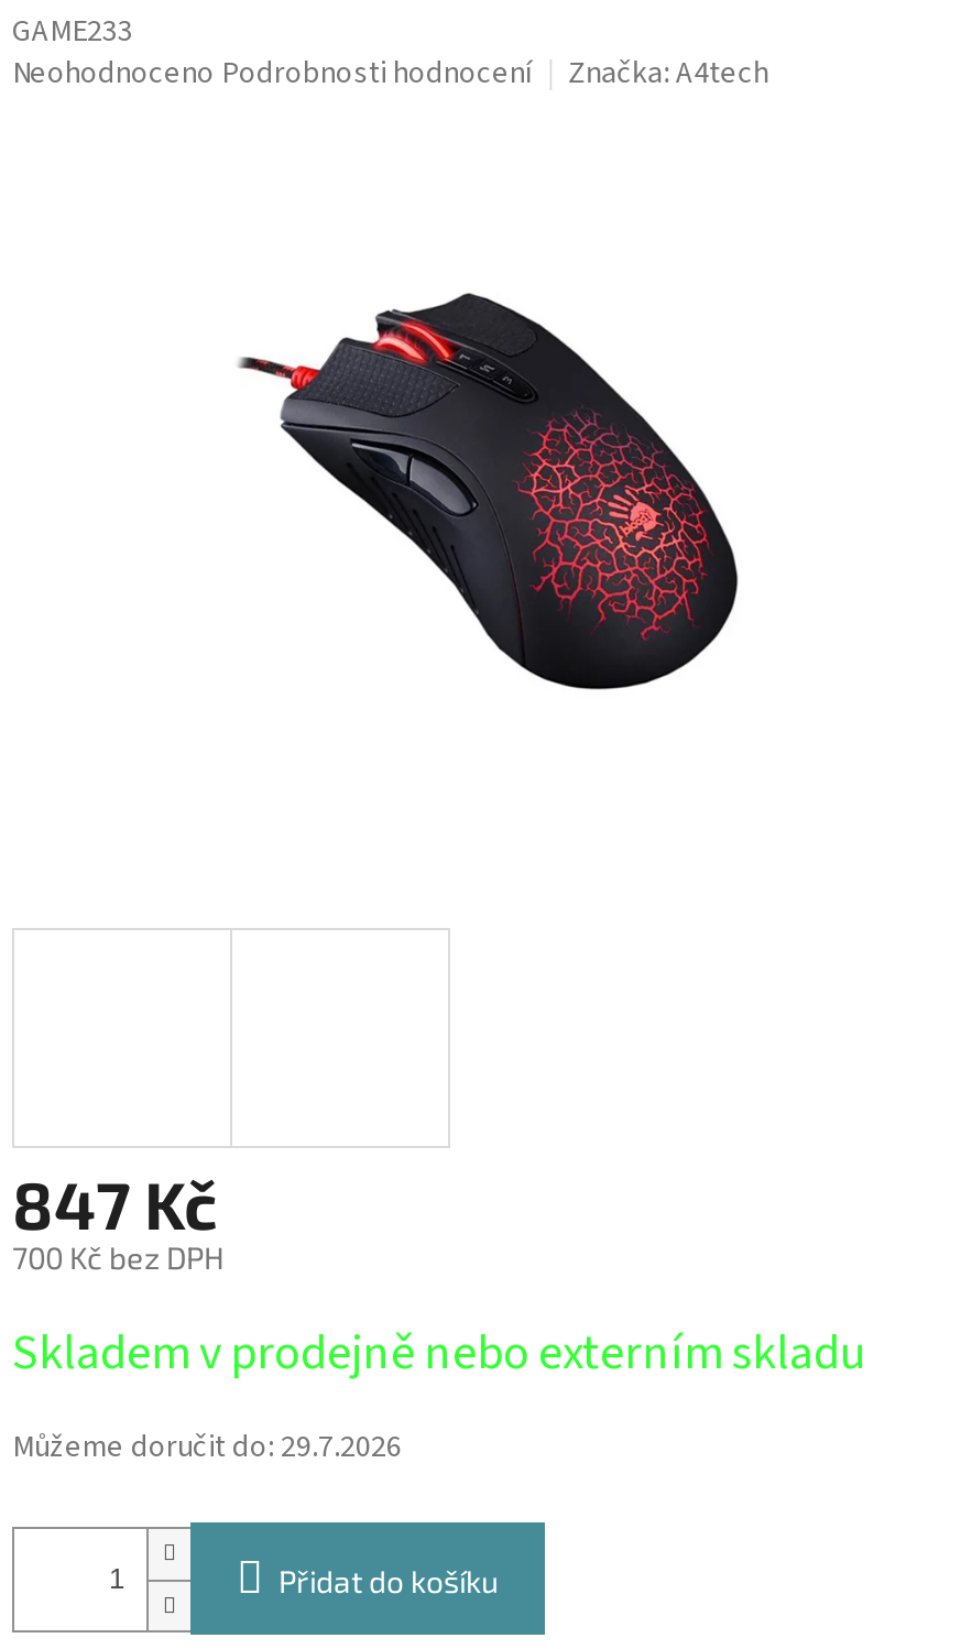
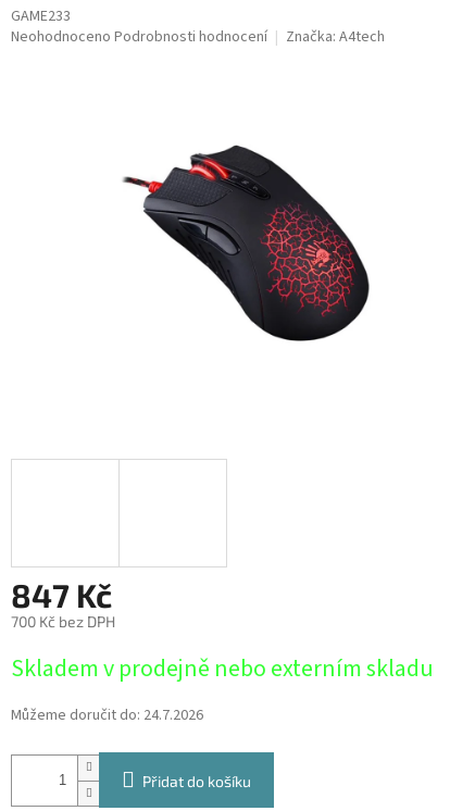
- Můžeme doručit do: 29.7.2026
+ Můžeme doručit do: 24.7.2026
